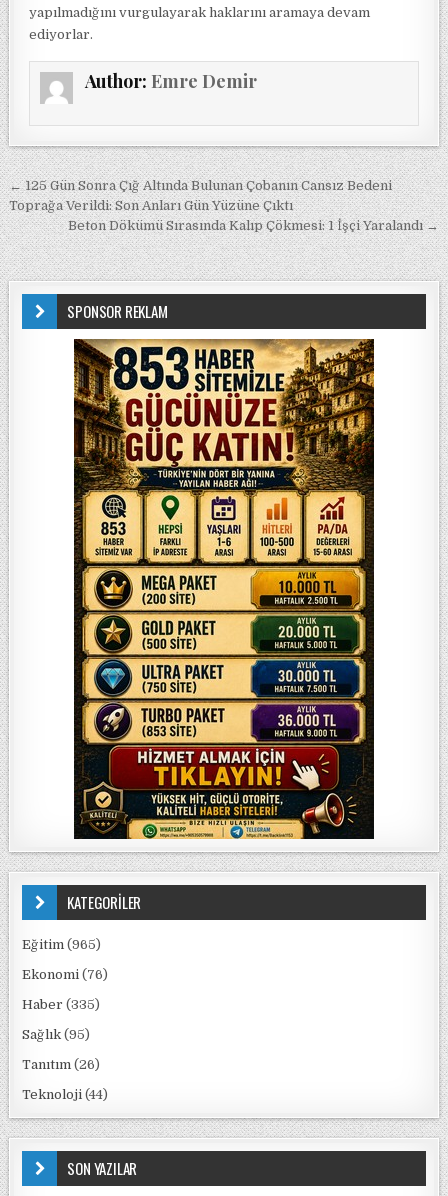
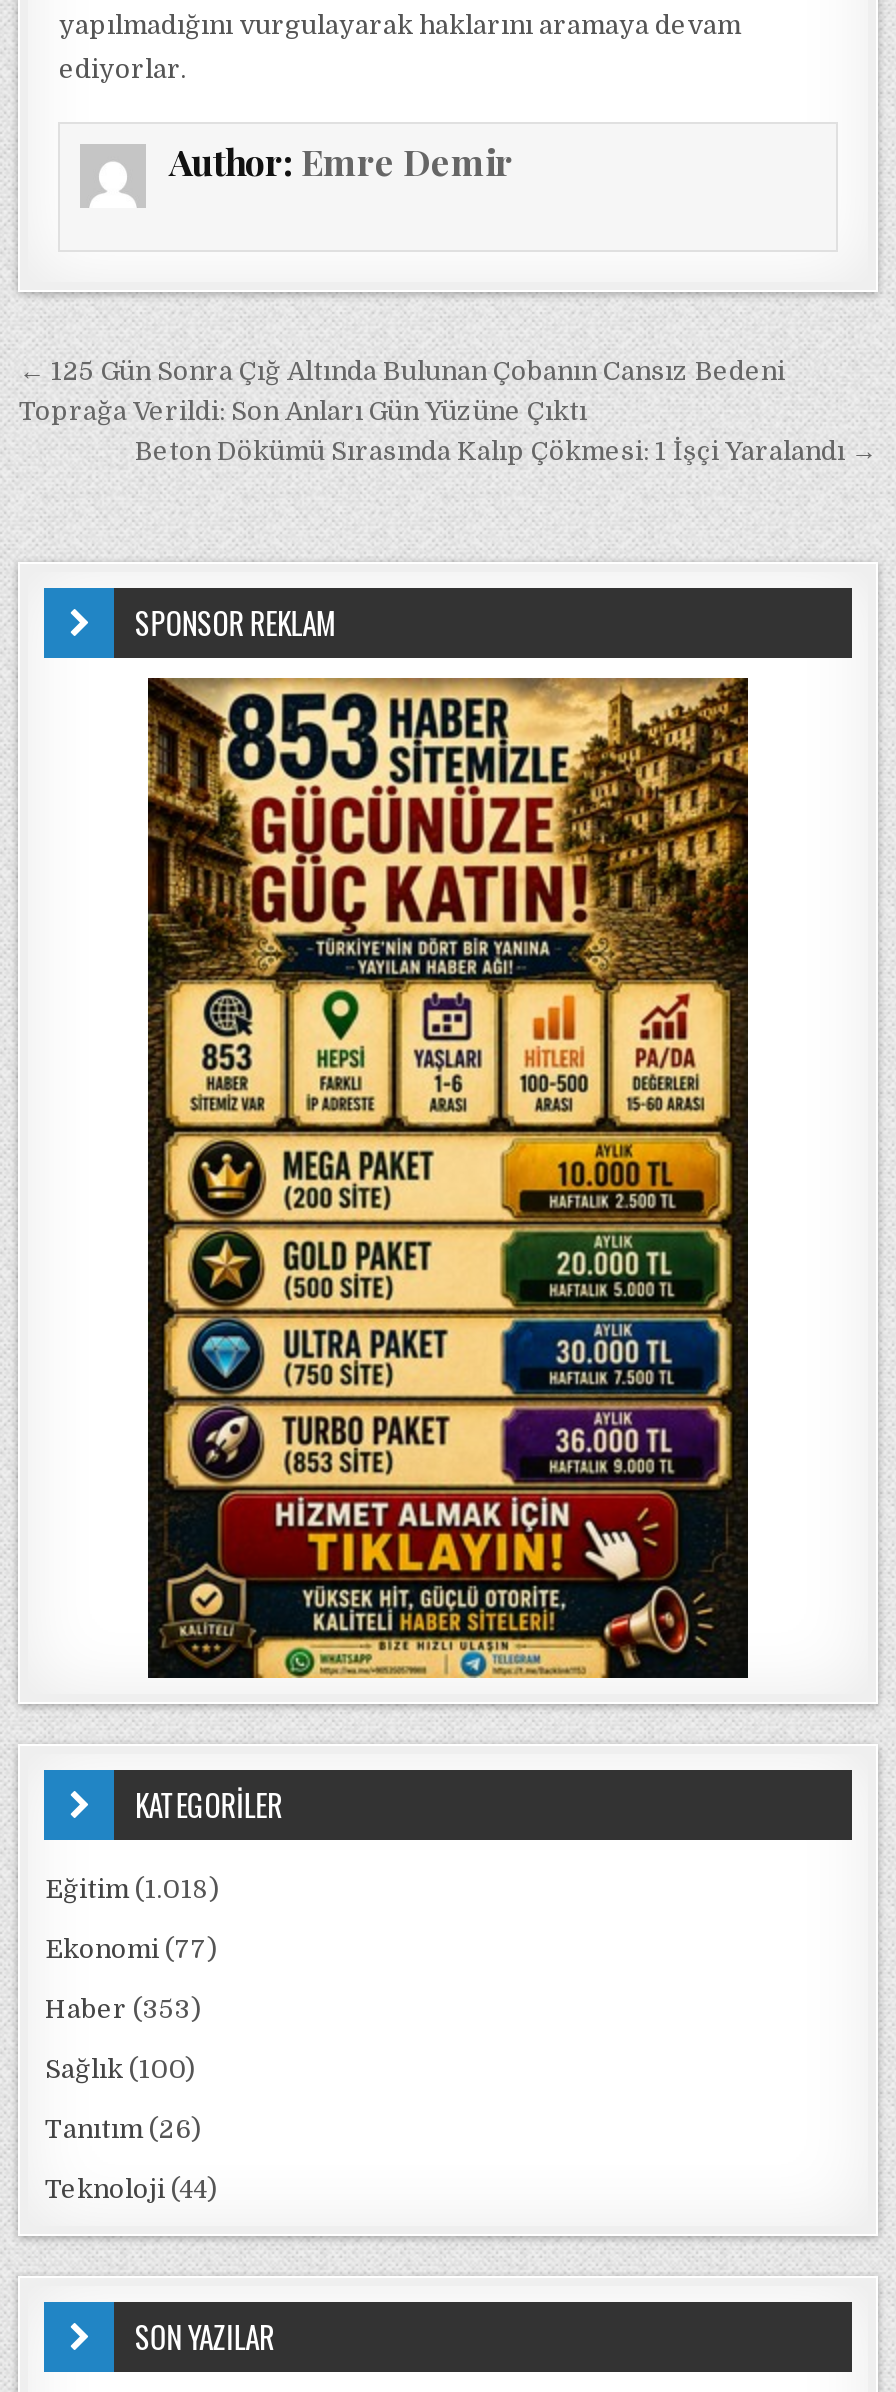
- Eğitim (965)
+ Eğitim (1.018)

- Ekonomi (76)
+ Ekonomi (77)

- Haber (335)
+ Haber (353)

- Sağlık (95)
+ Sağlık (100)
